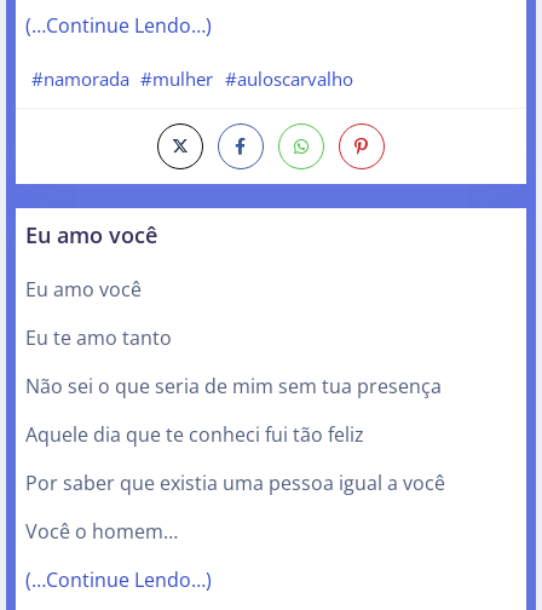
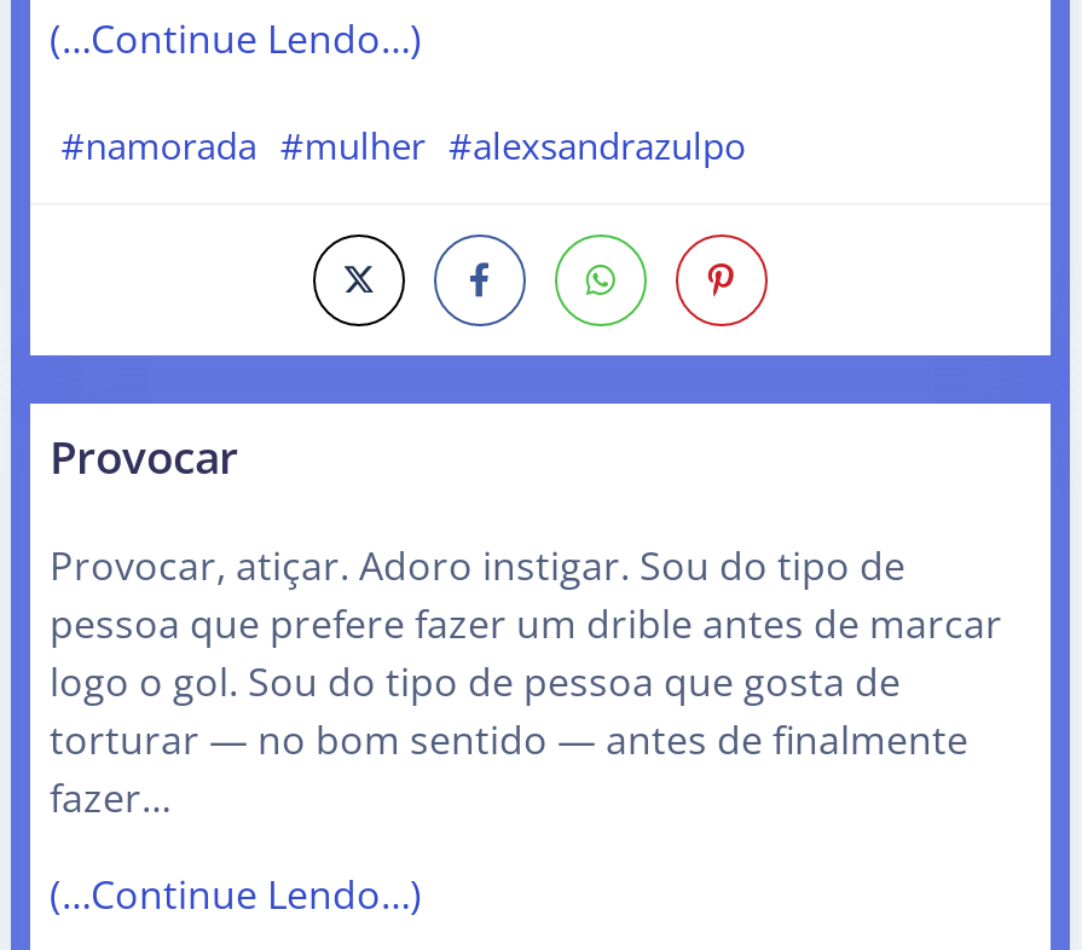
- #namorada #mulher #auloscarvalho
+ #namorada #mulher #alexsandrazulpo

- Eu amo você
- Eu amo você
- Eu te amo tanto
- Não sei o que seria de mim sem tua presença
- Aquele dia que te conheci fui tão feliz
- Por saber que existia uma pessoa igual a você
- Você o homem…
+ Provocar
+ Provocar, atiçar. Adoro instigar. Sou do tipo de
+ pessoa que prefere fazer um drible antes de marcar
+ logo o gol. Sou do tipo de pessoa que gosta de
+ torturar — no bom sentido — antes de finalmente
+ fazer…
